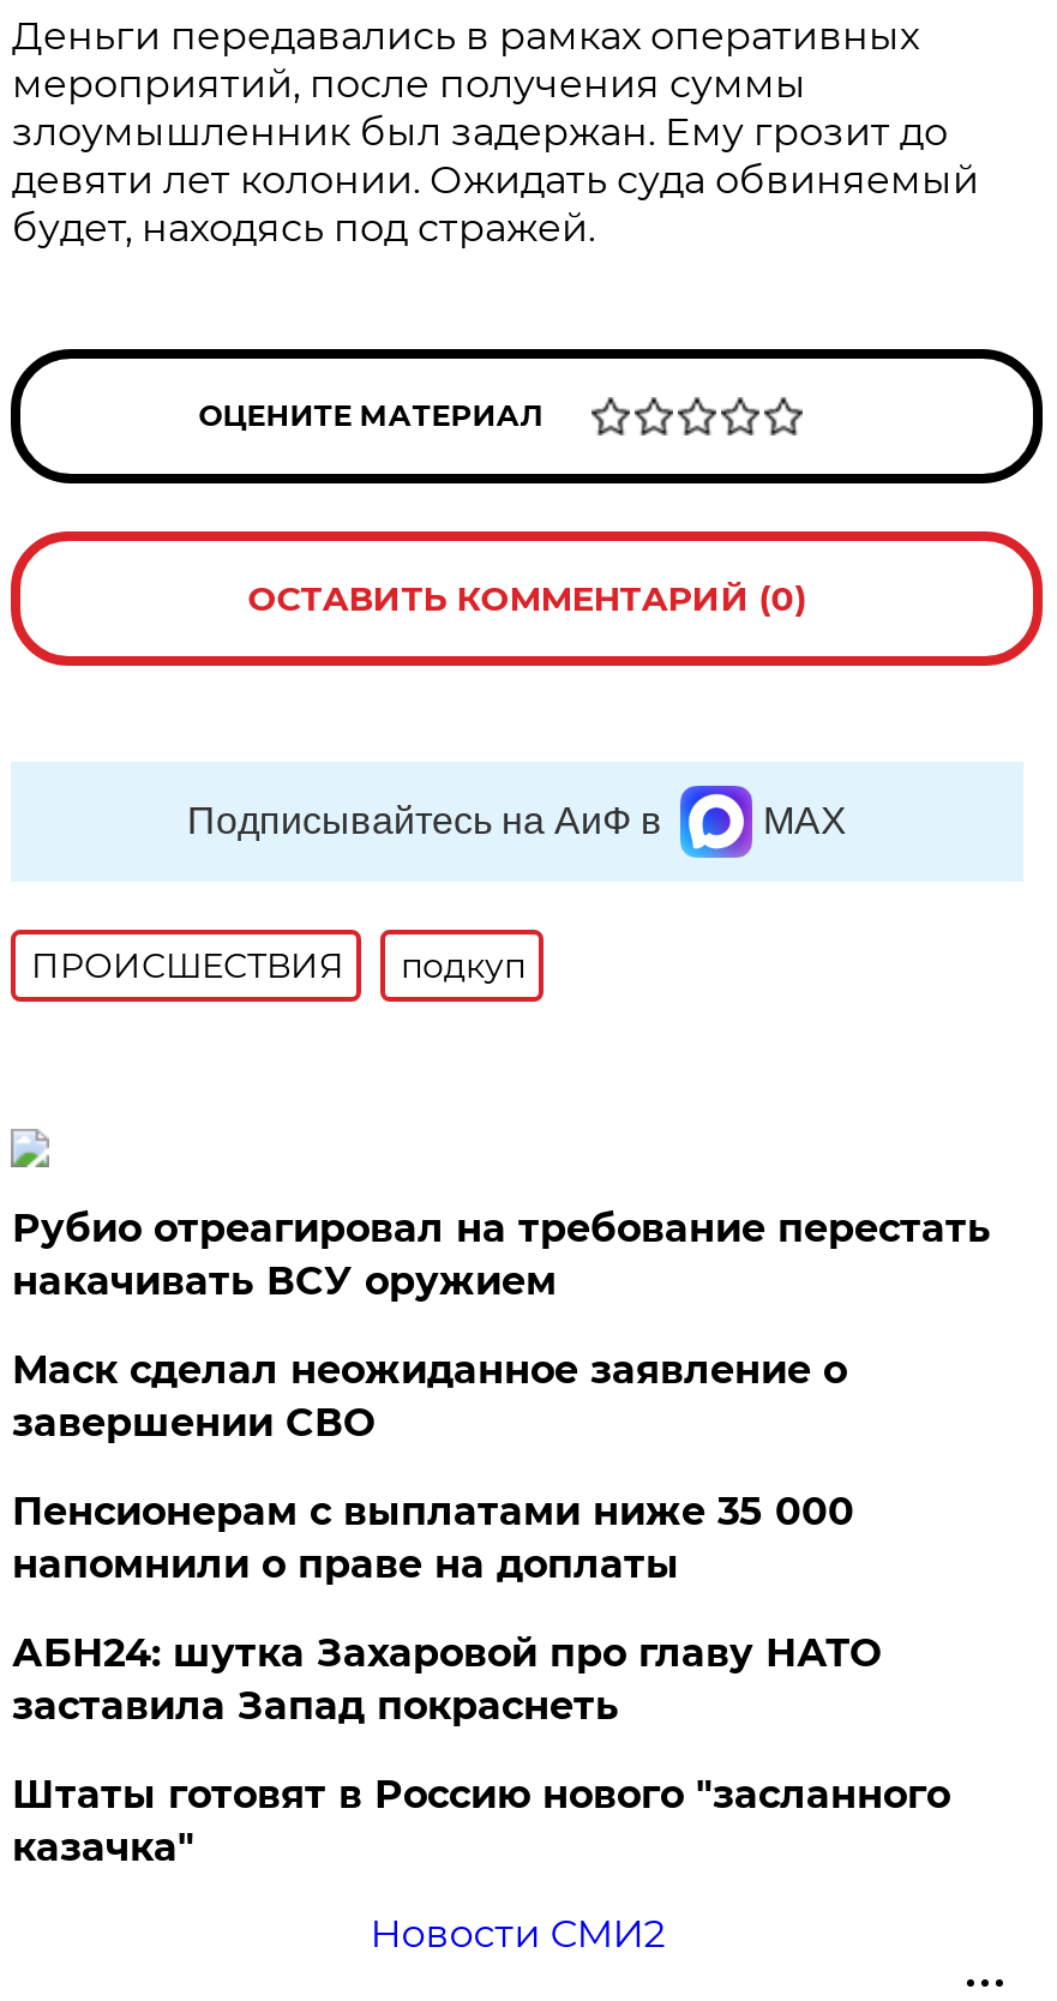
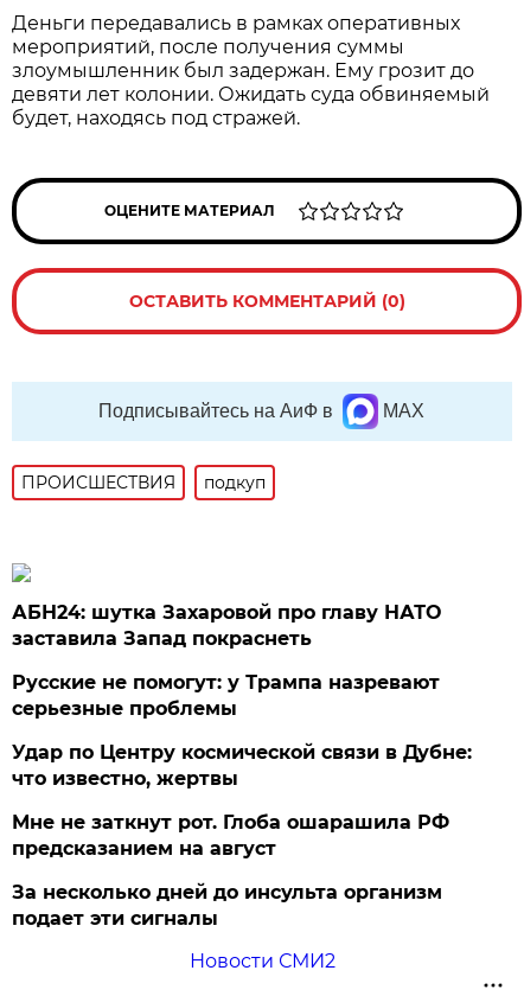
- Рубио отреагировал на требование перестать
- накачивать ВСУ оружием
- Маск сделал неожиданное заявление о
- завершении СВО
- Пенсионерам с выплатами ниже 35 000
- напомнили о праве на доплаты

moved up: АБН24: шутка Захаровой про главу НАТО | заставила Запад покраснеть

- Штаты готовят в Россию нового "засланного
- казачка"
+ Русские не помогут: у Трампа назревают
+ серьезные проблемы
+ Удар по Центру космической связи в Дубне:
+ что известно, жертвы
+ Мне не заткнут рот. Глоба ошарашила РФ
+ предсказанием на август
+ За несколько дней до инсульта организм
+ подает эти сигналы
